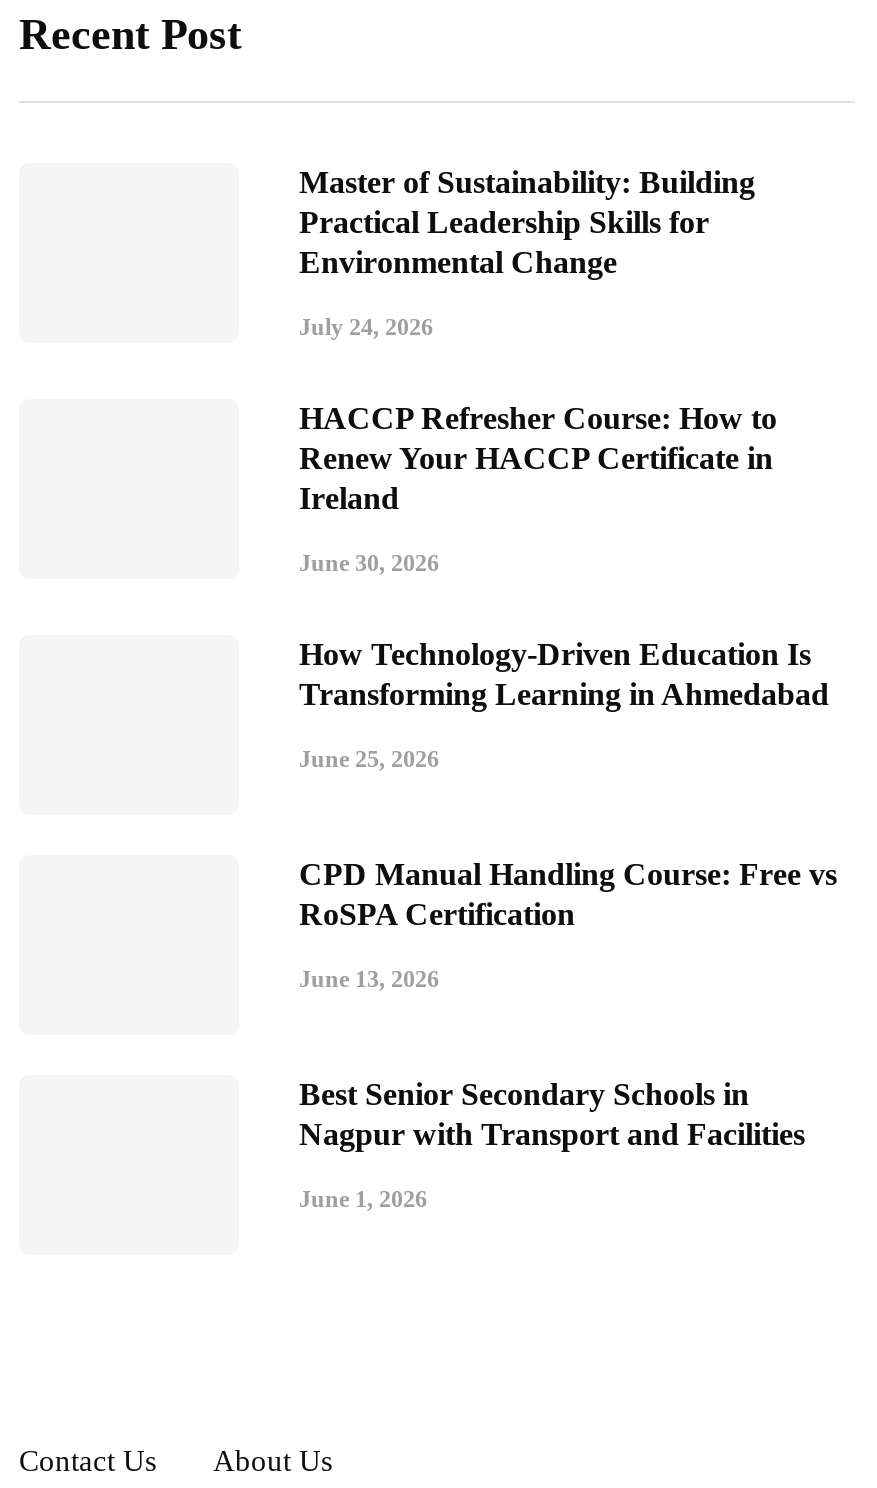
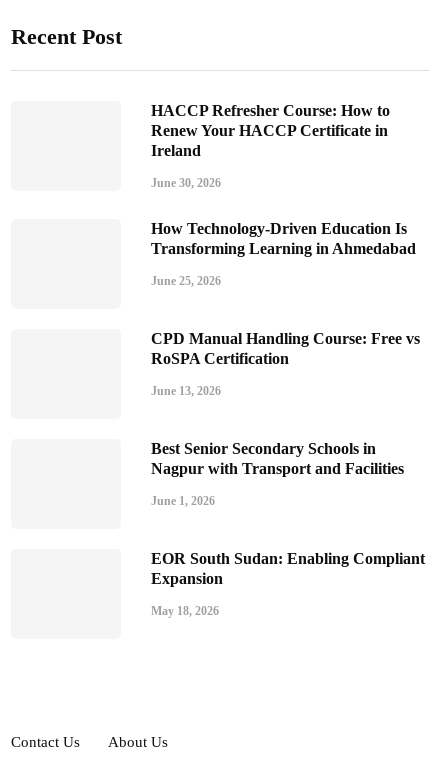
- Master of Sustainability: Building
- Practical Leadership Skills for
- Environmental Change
- July 24, 2026

moved up: HACCP Refresher Course: How to | Renew Your HACCP Certificate in | Ireland | ... | Nagpur with Transport and Facilities | June 1, 2026

+ EOR South Sudan: Enabling Compliant
+ Expansion
+ May 18, 2026
